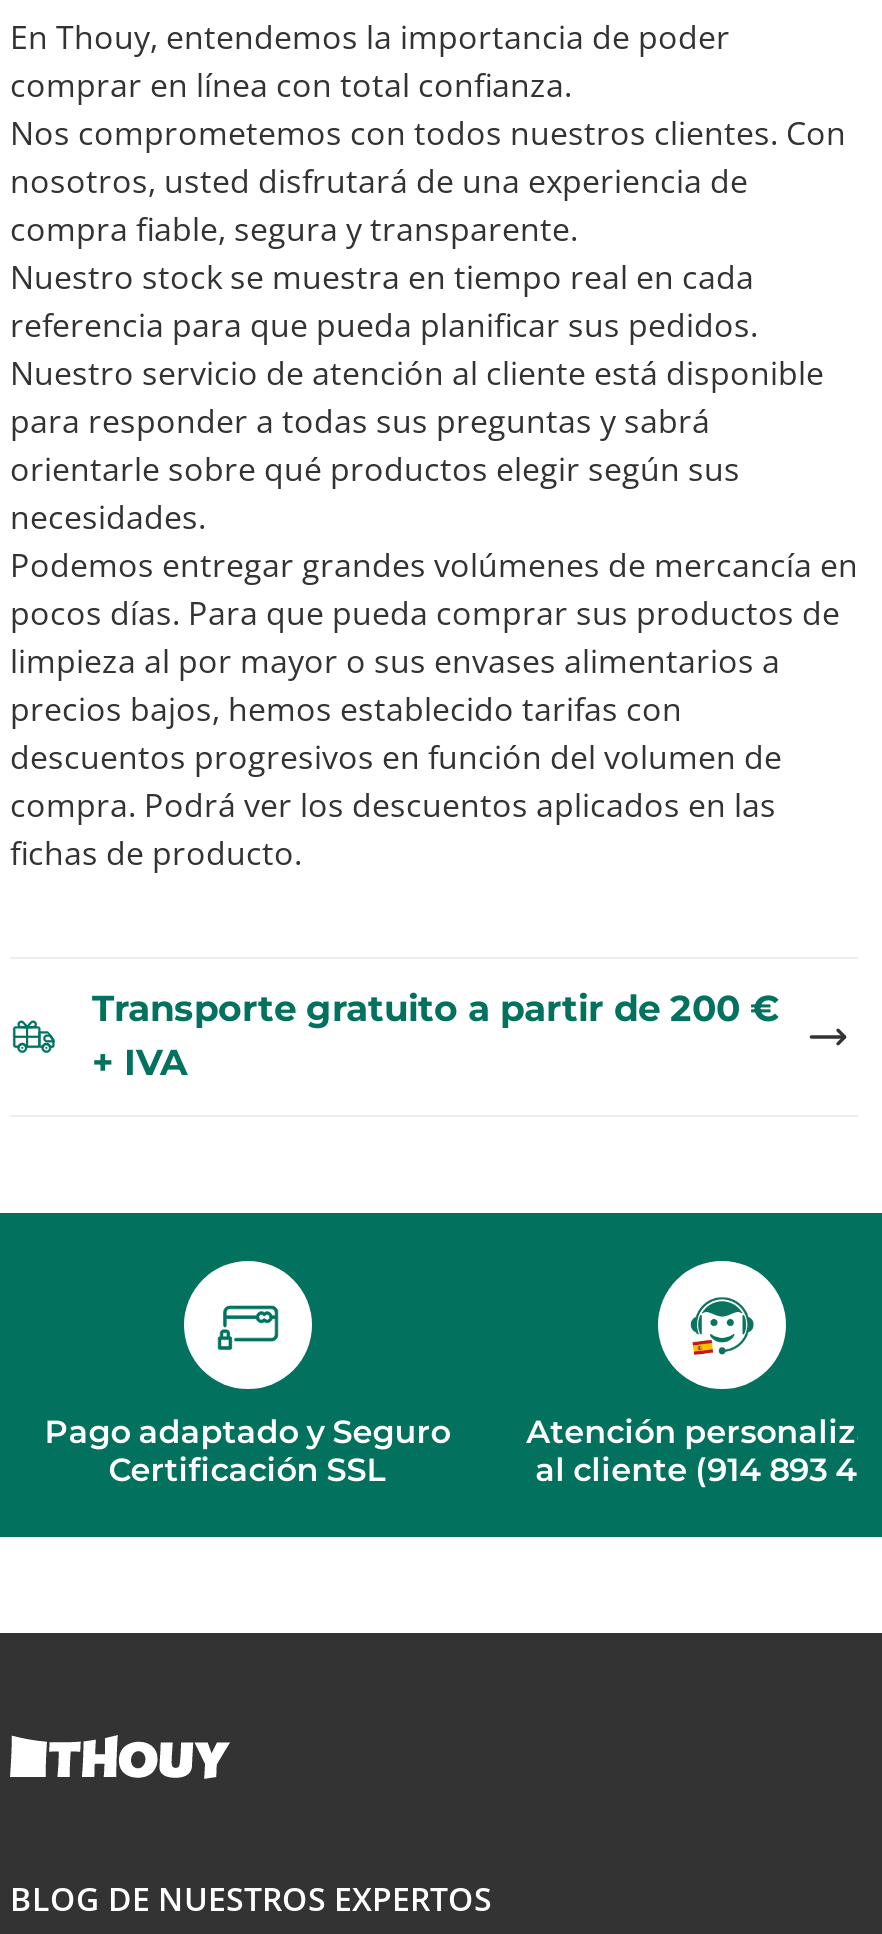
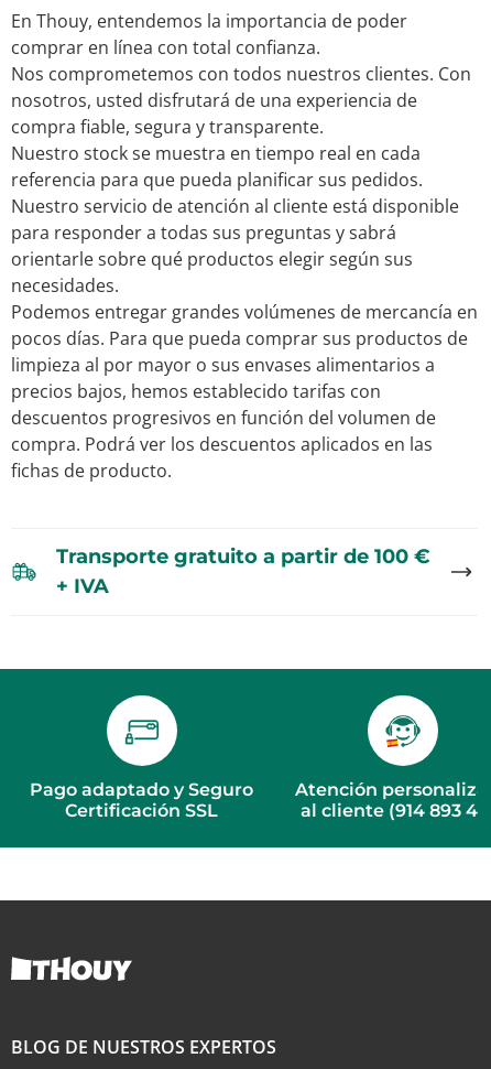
- Transporte gratuito a partir de 200 €
+ Transporte gratuito a partir de 100 €
